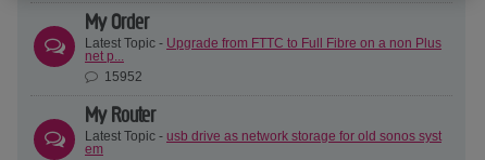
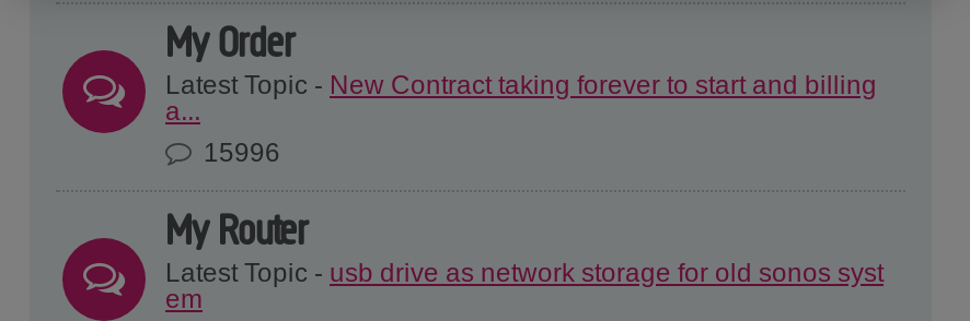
- Latest Topic - Upgrade from FTTC to Full Fibre on a non Plus
- net p...
- 15952
+ Latest Topic - New Contract taking forever to start and billing
+ a...
+ 15996
